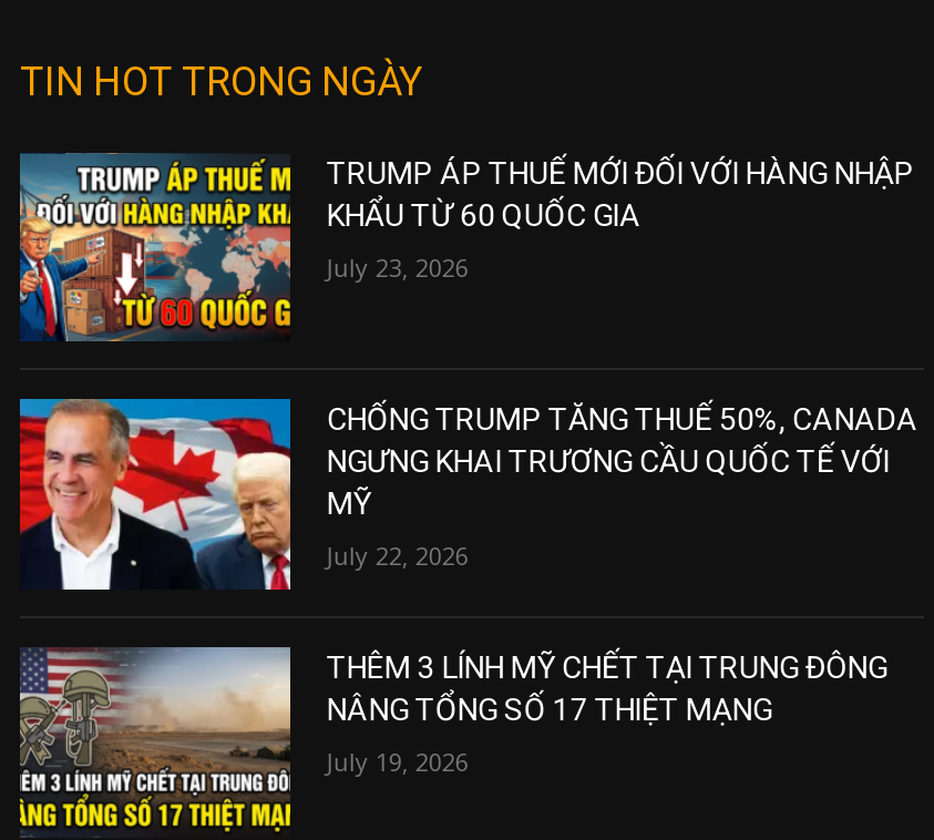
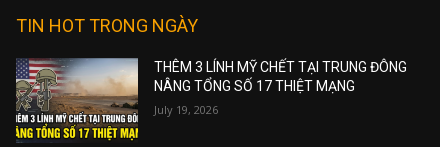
- [image]
- TRUMP ÁP THUẾ MỚI ĐỐI VỚI HÀNG NHẬP
- KHẨU TỪ 60 QUỐC GIA
- July 23, 2026

- [image]
- CHỐNG TRUMP TĂNG THUẾ 50%, CANADA
- NGƯNG KHAI TRƯƠNG CẦU QUỐC TẾ VỚI
- MỸ
- July 22, 2026
